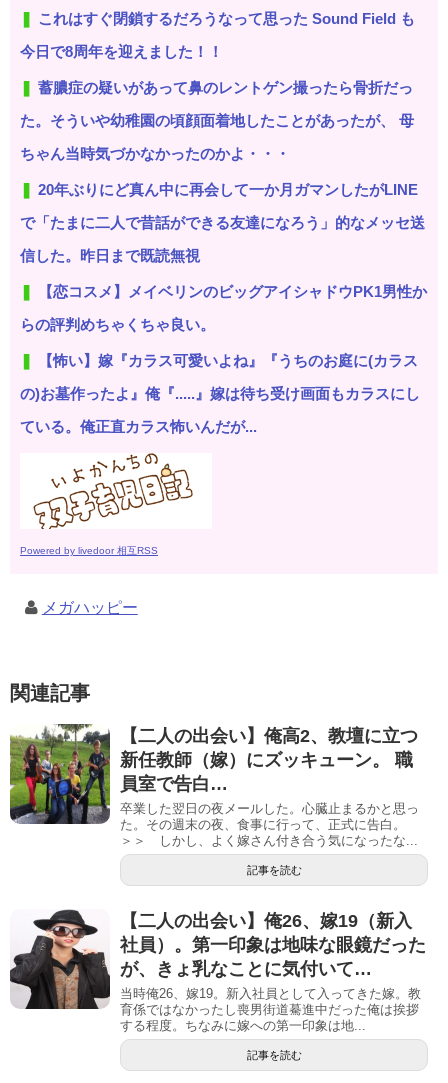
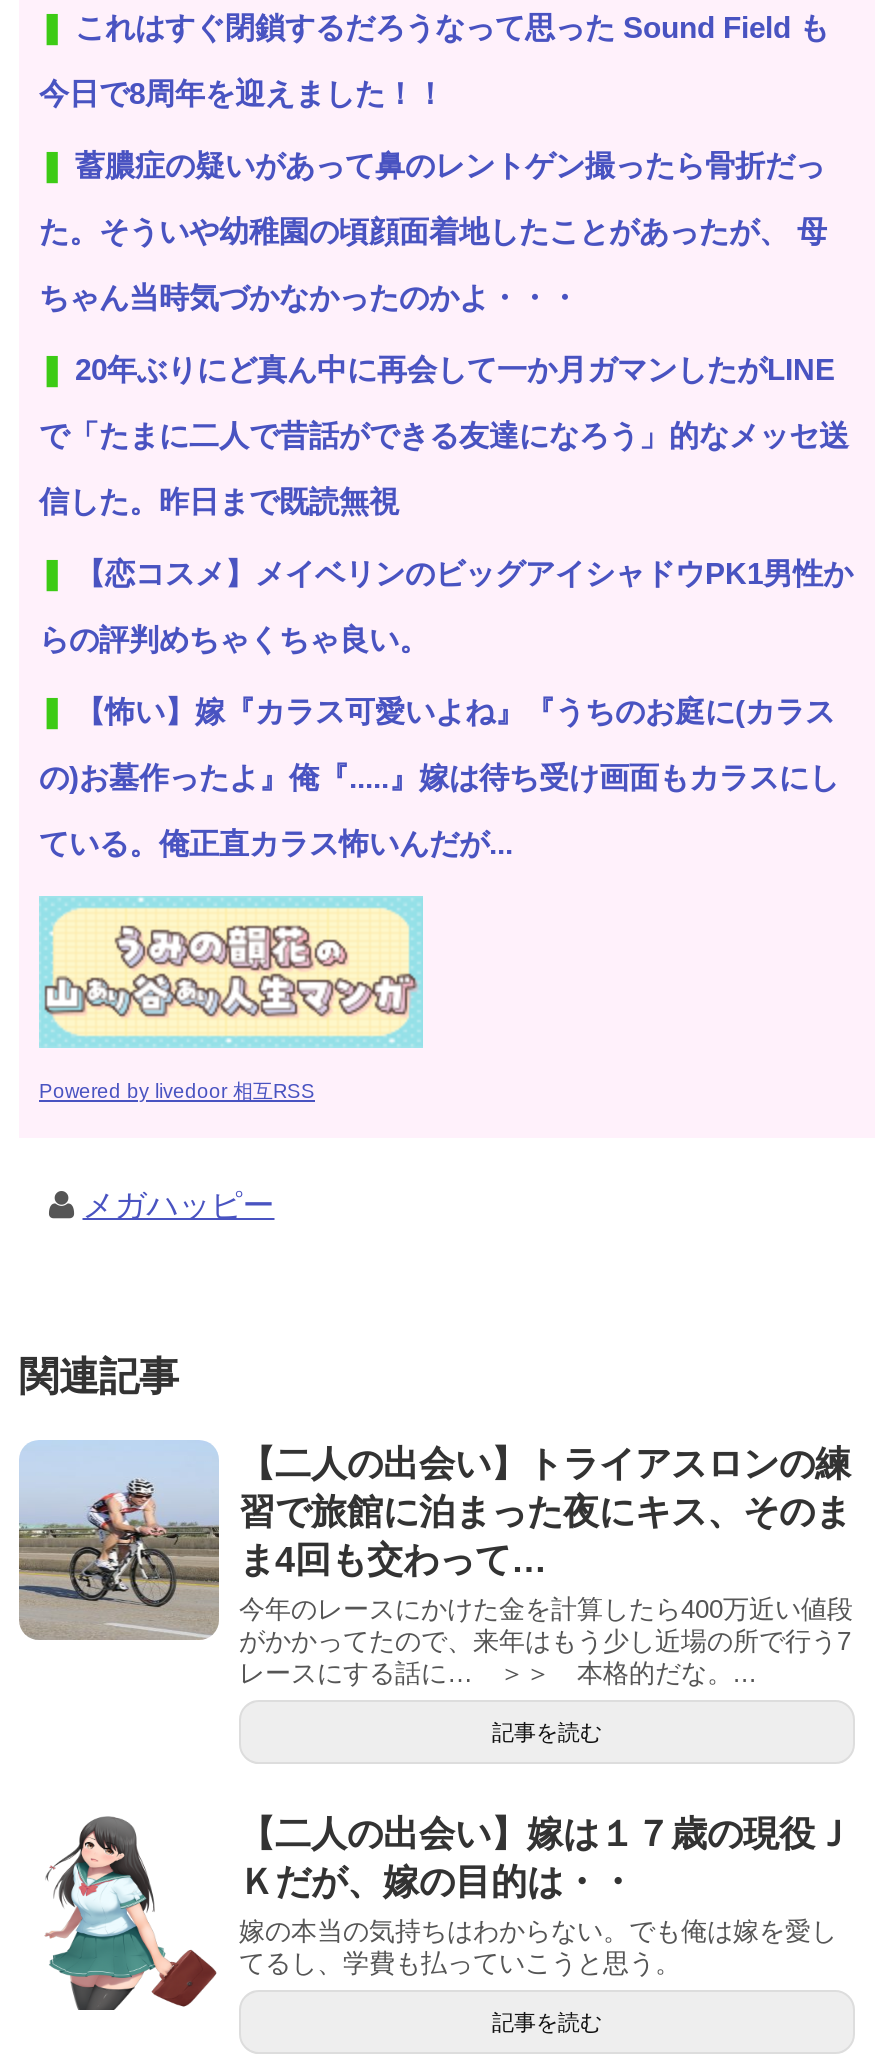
- [image]
+ [image]

- [image]
- 【二人の出会い】俺高2、教壇に立つ
- 新任教師（嫁）にズッキューン。 職
- 員室で告白…
- 卒業した翌日の夜メールした。心臓止まるかと思っ
- た。その週末の夜、食事に行って、正式に告白。
- ＞＞ しかし、よく嫁さん付き合う気になったな...
+ [image]
+ 【二人の出会い】トライアスロンの練
+ 習で旅館に泊まった夜にキス、そのま
+ ま4回も交わって…
+ 今年のレースにかけた金を計算したら400万近い値段
+ がかかってたので、来年はもう少し近場の所で行う7
+ レースにする話に… ＞＞ 本格的だな。...

- [image]
- 【二人の出会い】俺26、嫁19（新入
- 社員）。第一印象は地味な眼鏡だった
- が、きょ乳なことに気付いて…
- 当時俺26、嫁19。新入社員として入ってきた嫁。教
- 育係ではなかったし喪男街道驀進中だった俺は挨拶
- する程度。ちなみに嫁への第一印象は地...
+ [image]
+ 【二人の出会い】嫁は１７歳の現役Ｊ
+ Ｋだが、嫁の目的は・・
+ 嫁の本当の気持ちはわからない。でも俺は嫁を愛し
+ てるし、学費も払っていこうと思う。
